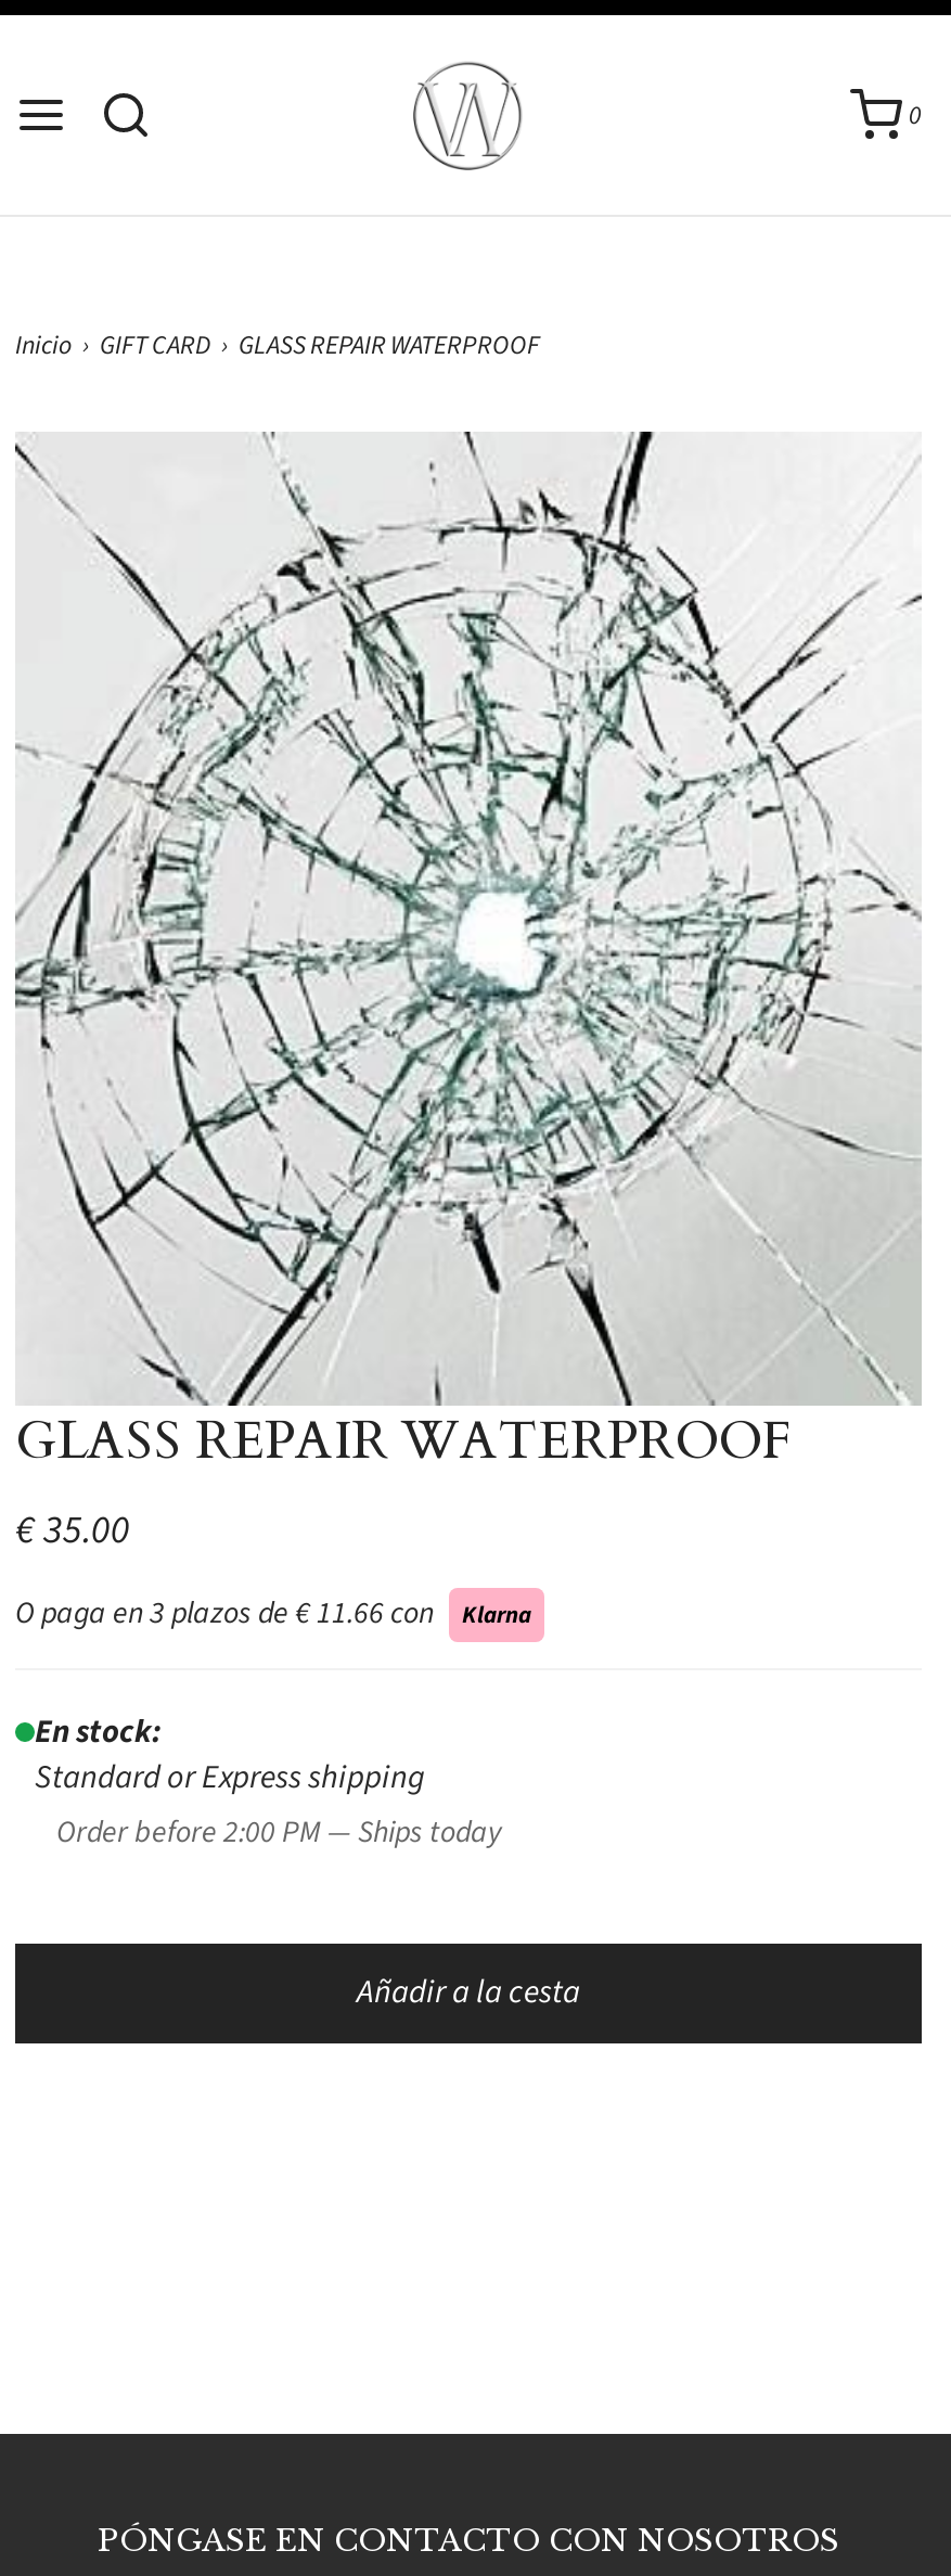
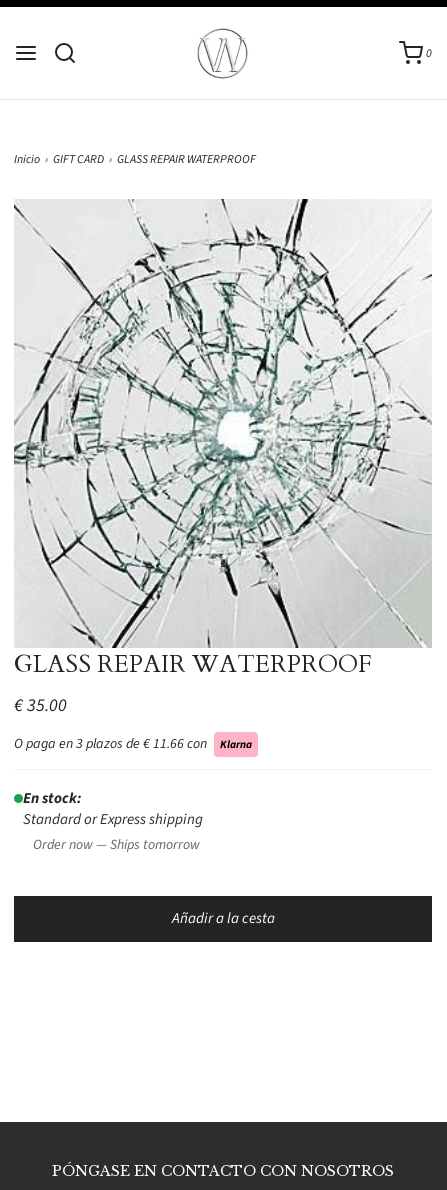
- Order before 2:00 PM — Ships today
+ Order now — Ships tomorrow
